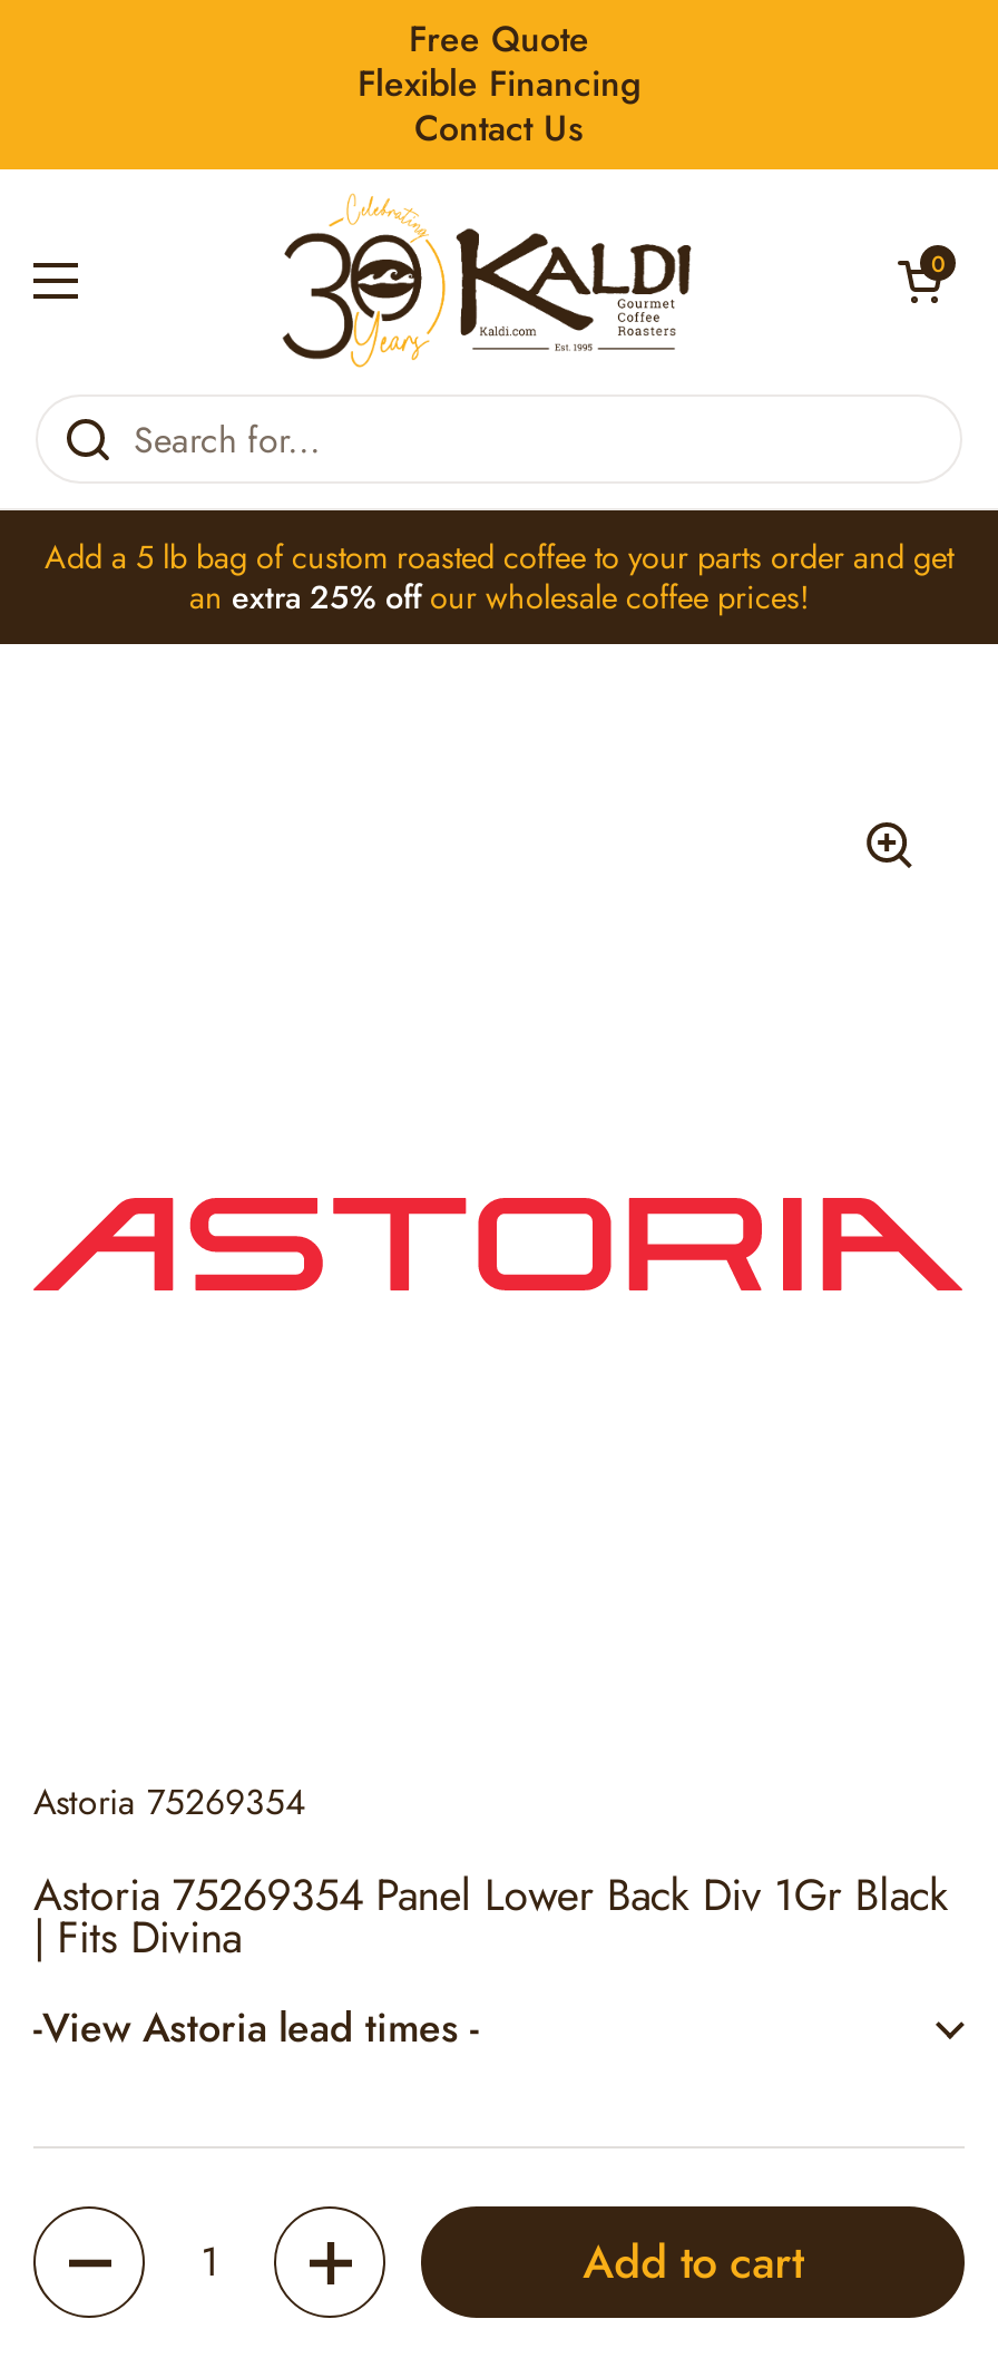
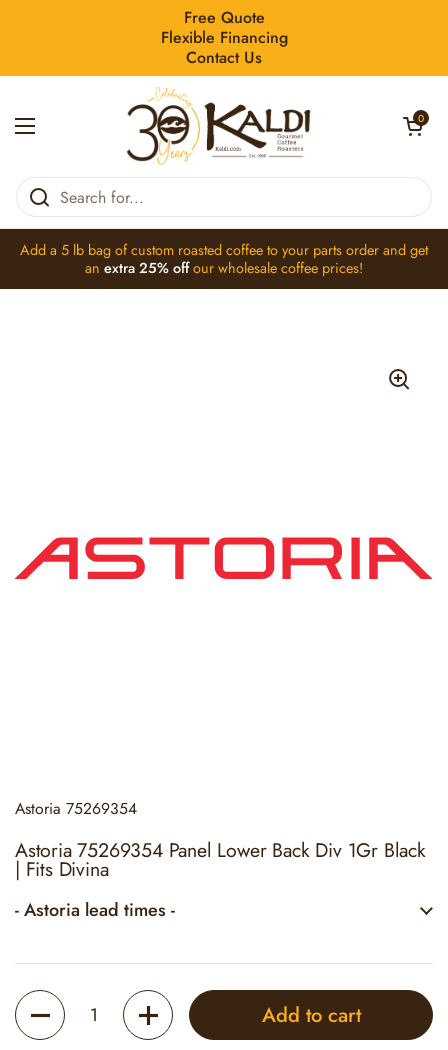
- -View Astoria lead times -
+ - Astoria lead times -
